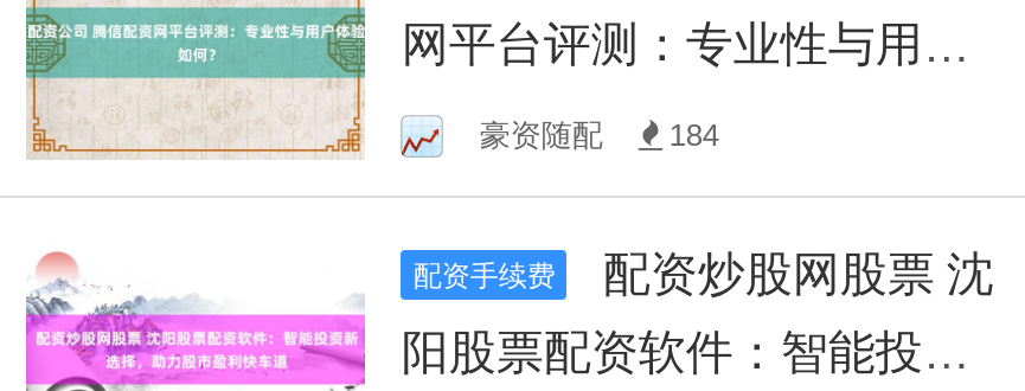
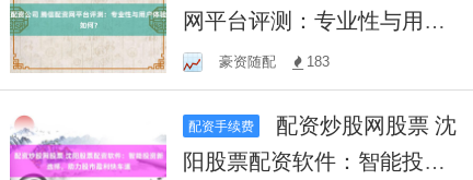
- 184
+ 183
